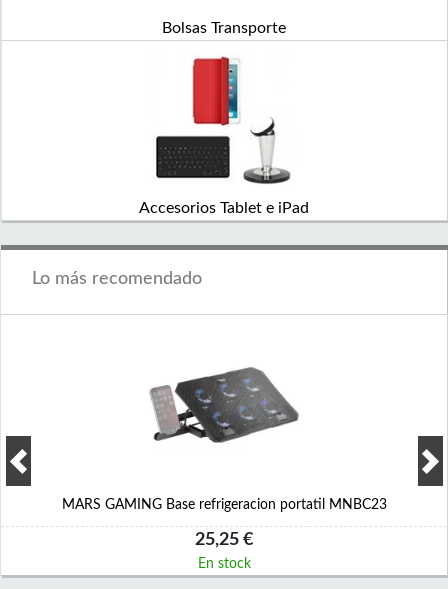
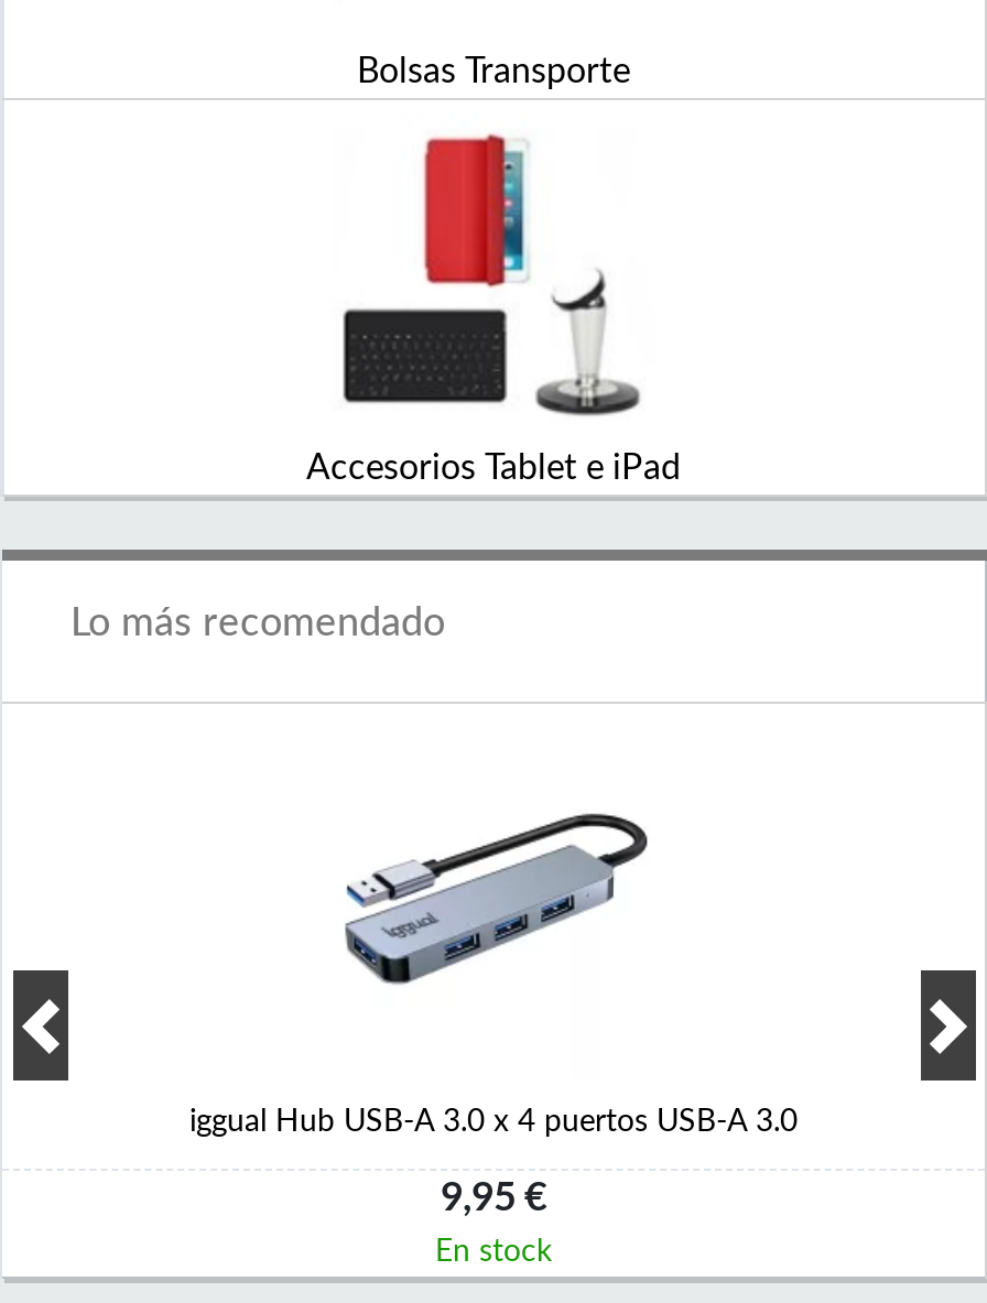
- [image]
+ [image]

- MARS GAMING Base refrigeracion portatil MNBC23
+ iggual Hub USB-A 3.0 x 4 puertos USB-A 3.0

- 25,25 €
+ 9,95 €
